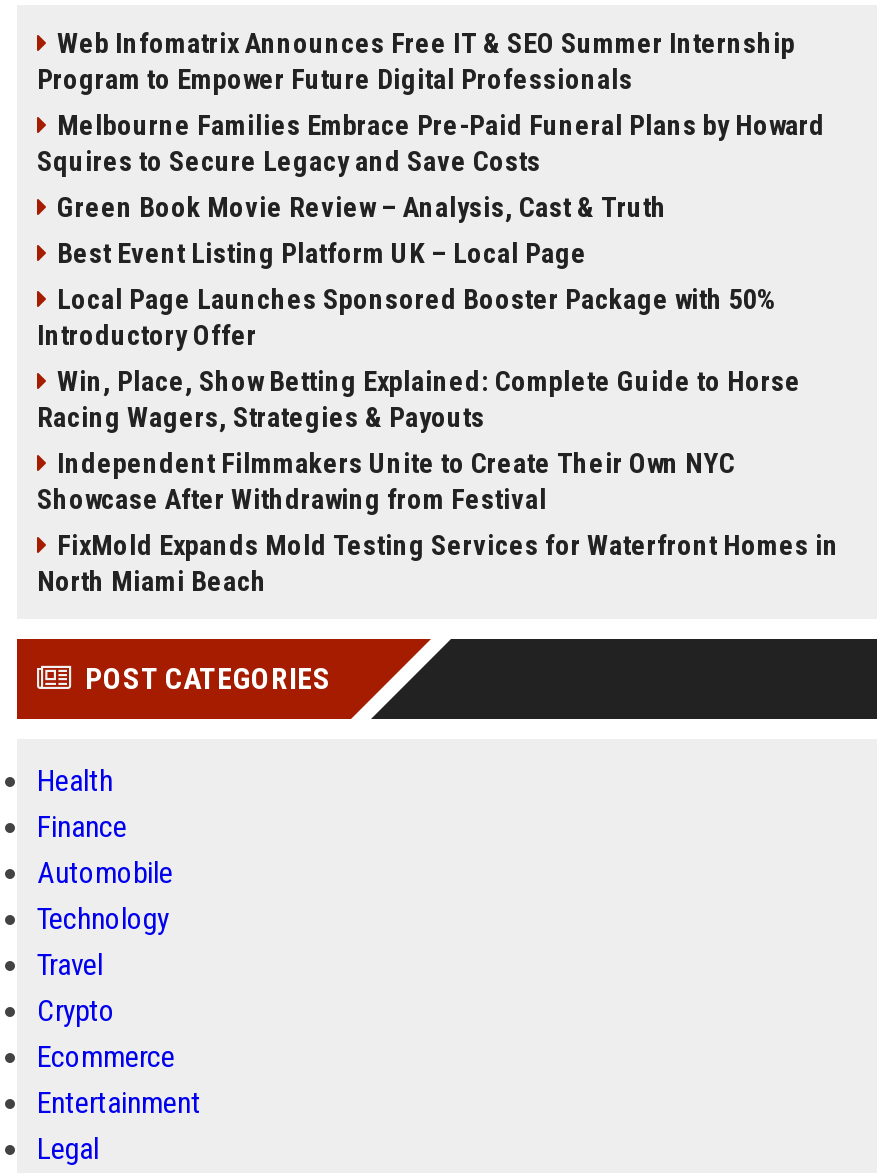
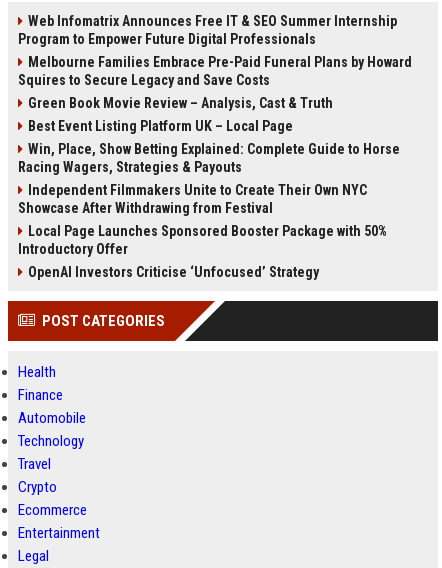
moved down: Local Page Launches Sponsored Booster Package with 50% | Introductory Offer

moved up: Win, Place, Show Betting Explained: Complete Guide to Horse | Racing Wagers, Strategies & Payouts | Independent Filmmakers Unite to Create Their Own NYC | Showcase After Withdrawing from Festival

- FixMold Expands Mold Testing Services for Waterfront Homes in
- North Miami Beach
+ OpenAI Investors Criticise ‘Unfocused’ Strategy
